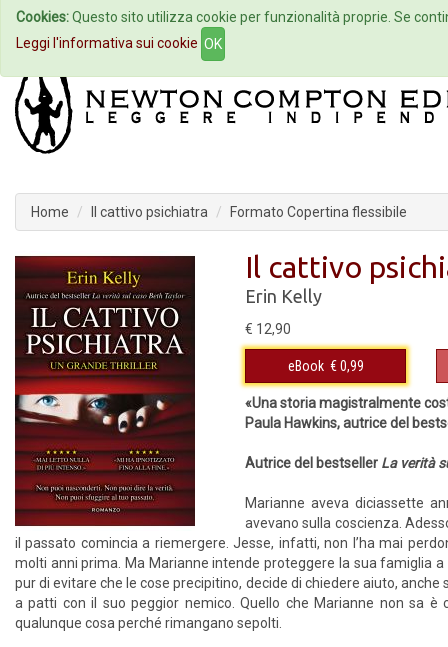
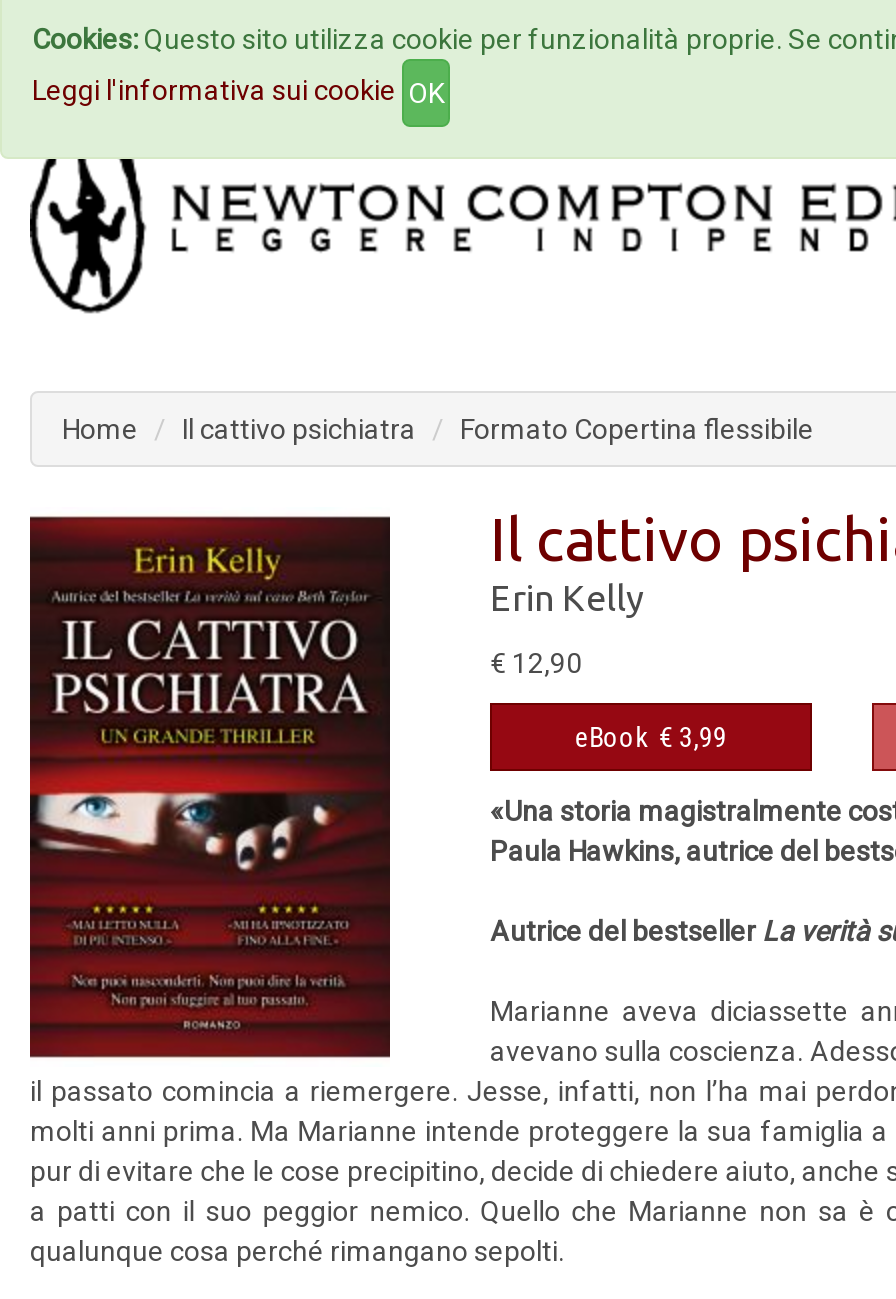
- eBook € 0,99
+ eBook € 3,99
